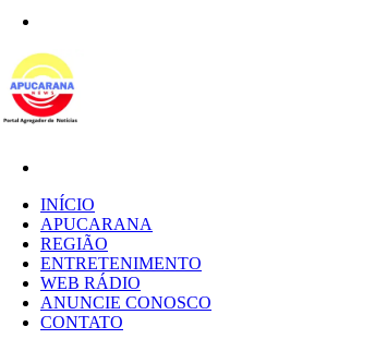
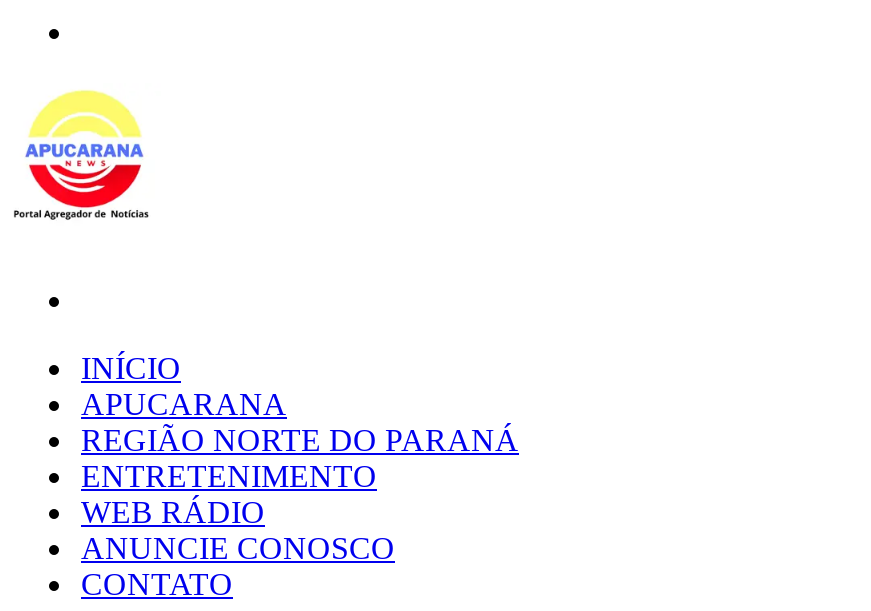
- REGIÃO
+ REGIÃO NORTE DO PARANÁ
